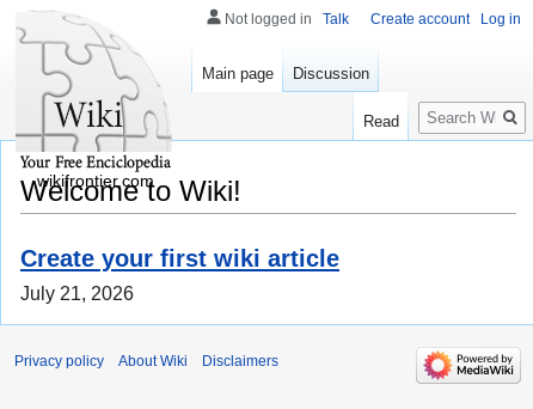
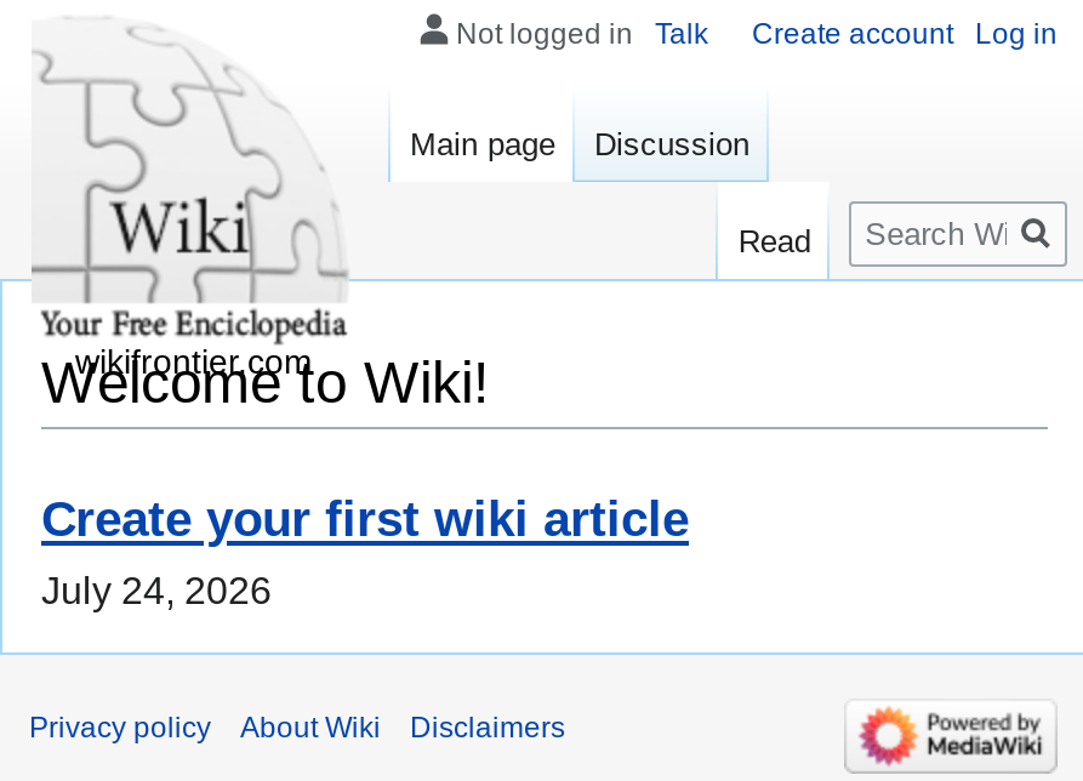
- July 21, 2026
+ July 24, 2026
